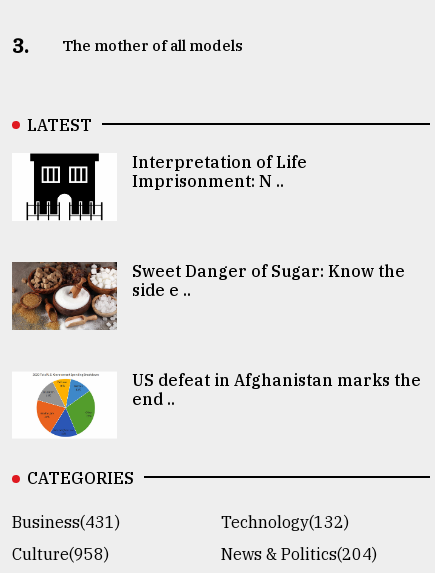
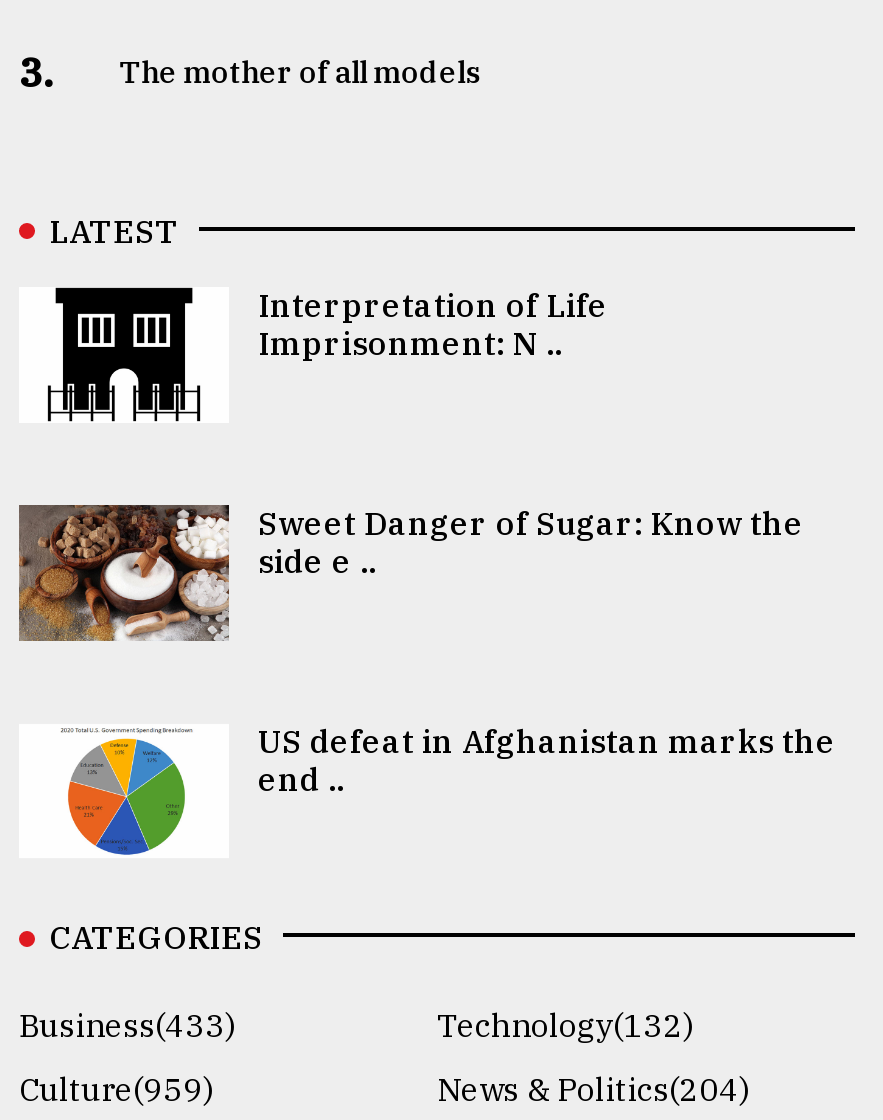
- Business(431)
+ Business(433)

- Culture(958)
+ Culture(959)
